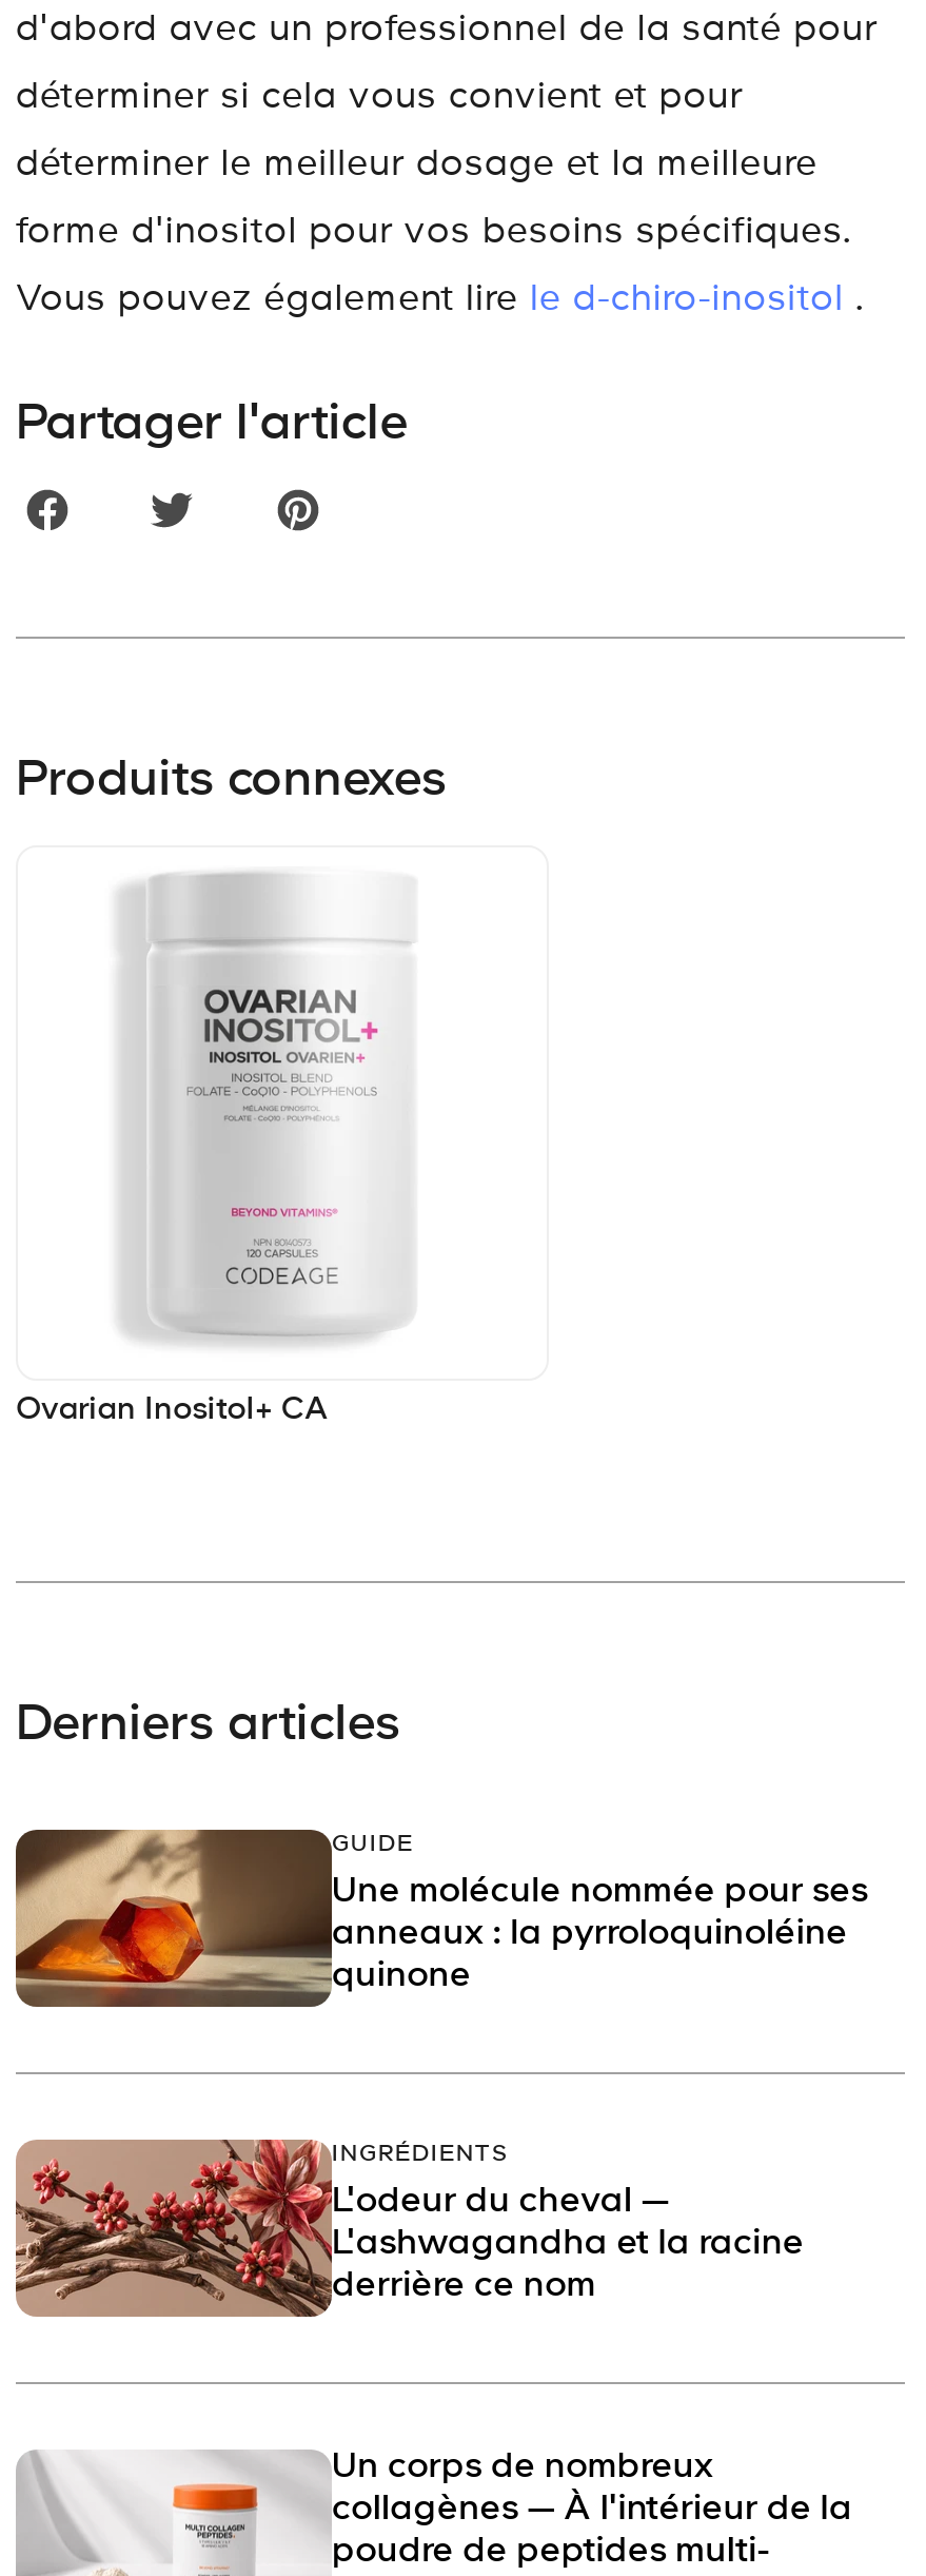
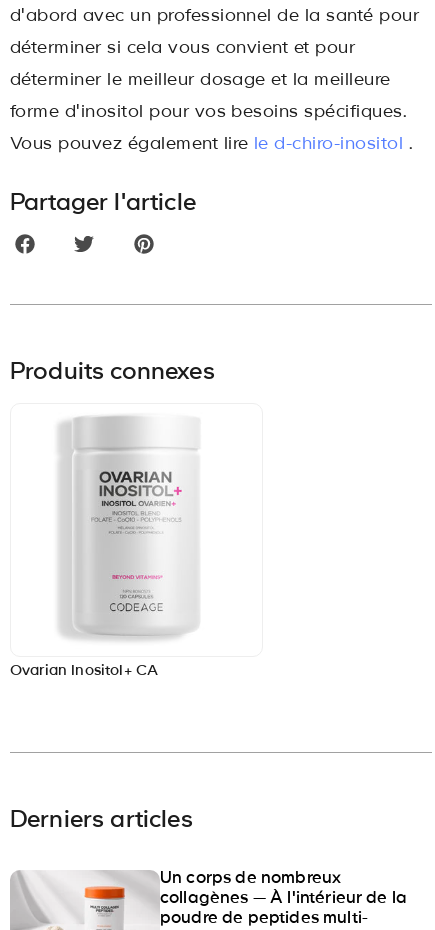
- [image]
- GUIDE
- Une molécule nommée pour ses
- anneaux : la pyrroloquinoléine
- quinone

- [image]
- INGRÉDIENTS
- L'odeur du cheval —
- L'ashwagandha et la racine
- derrière ce nom
